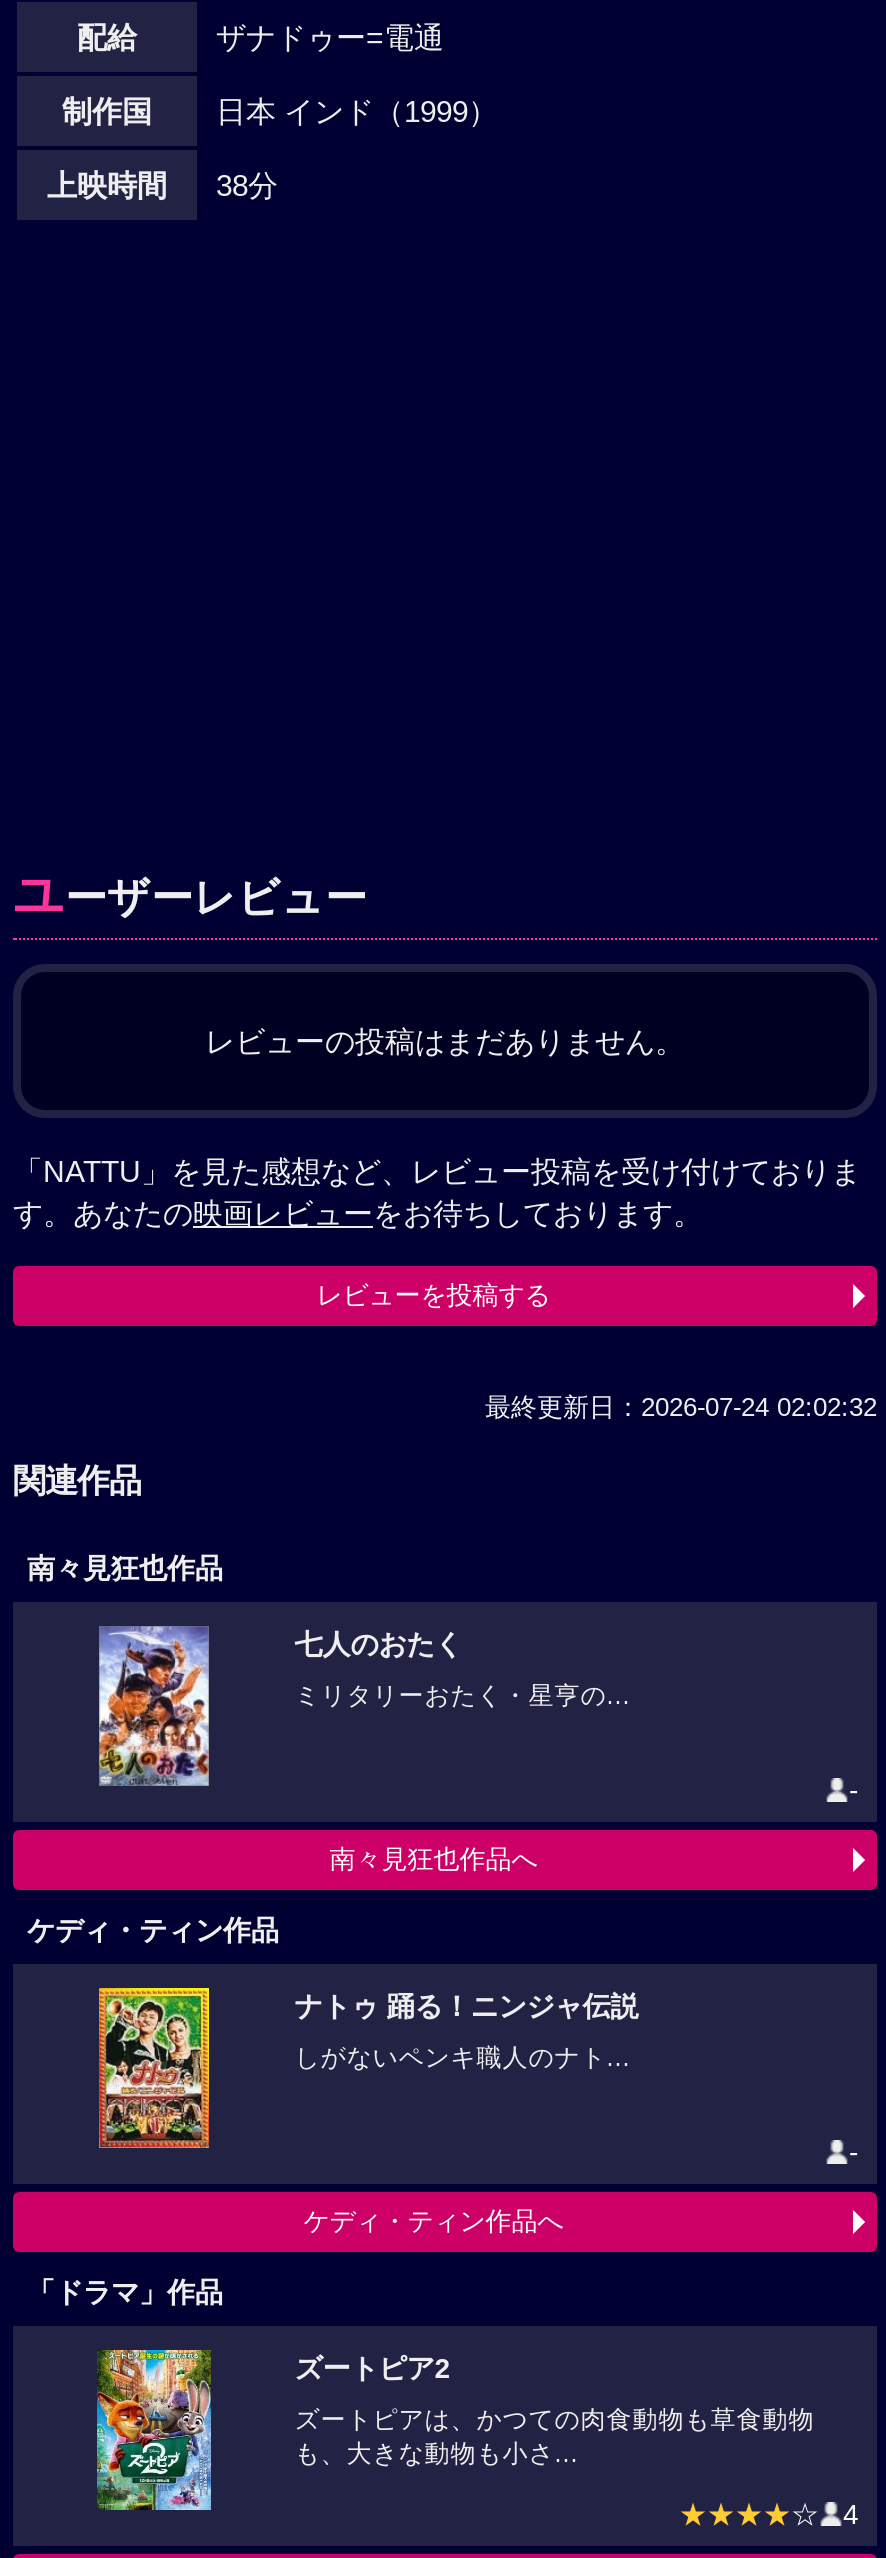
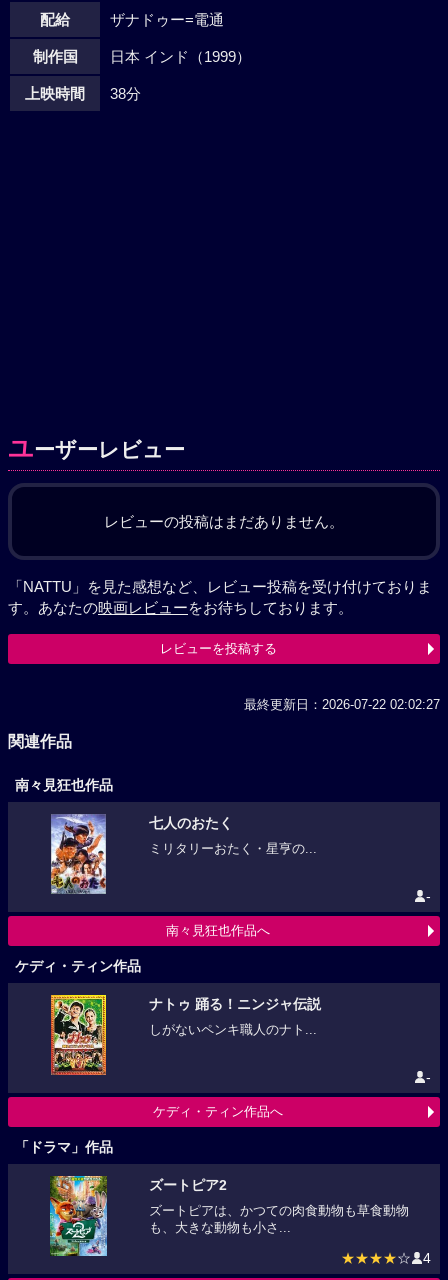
- 最終更新日：2026-07-24 02:02:32
+ 最終更新日：2026-07-22 02:02:27
